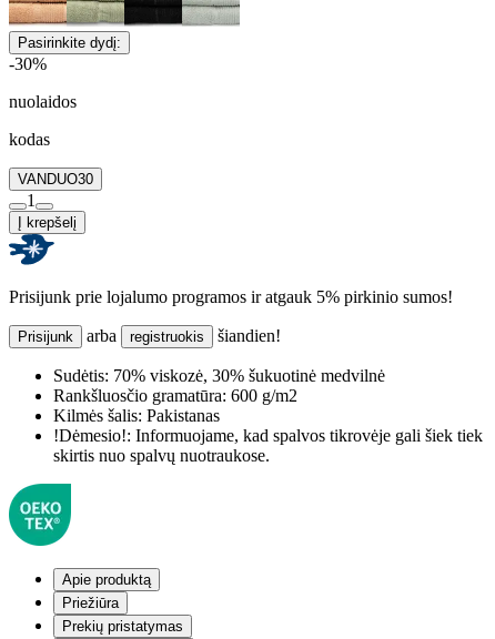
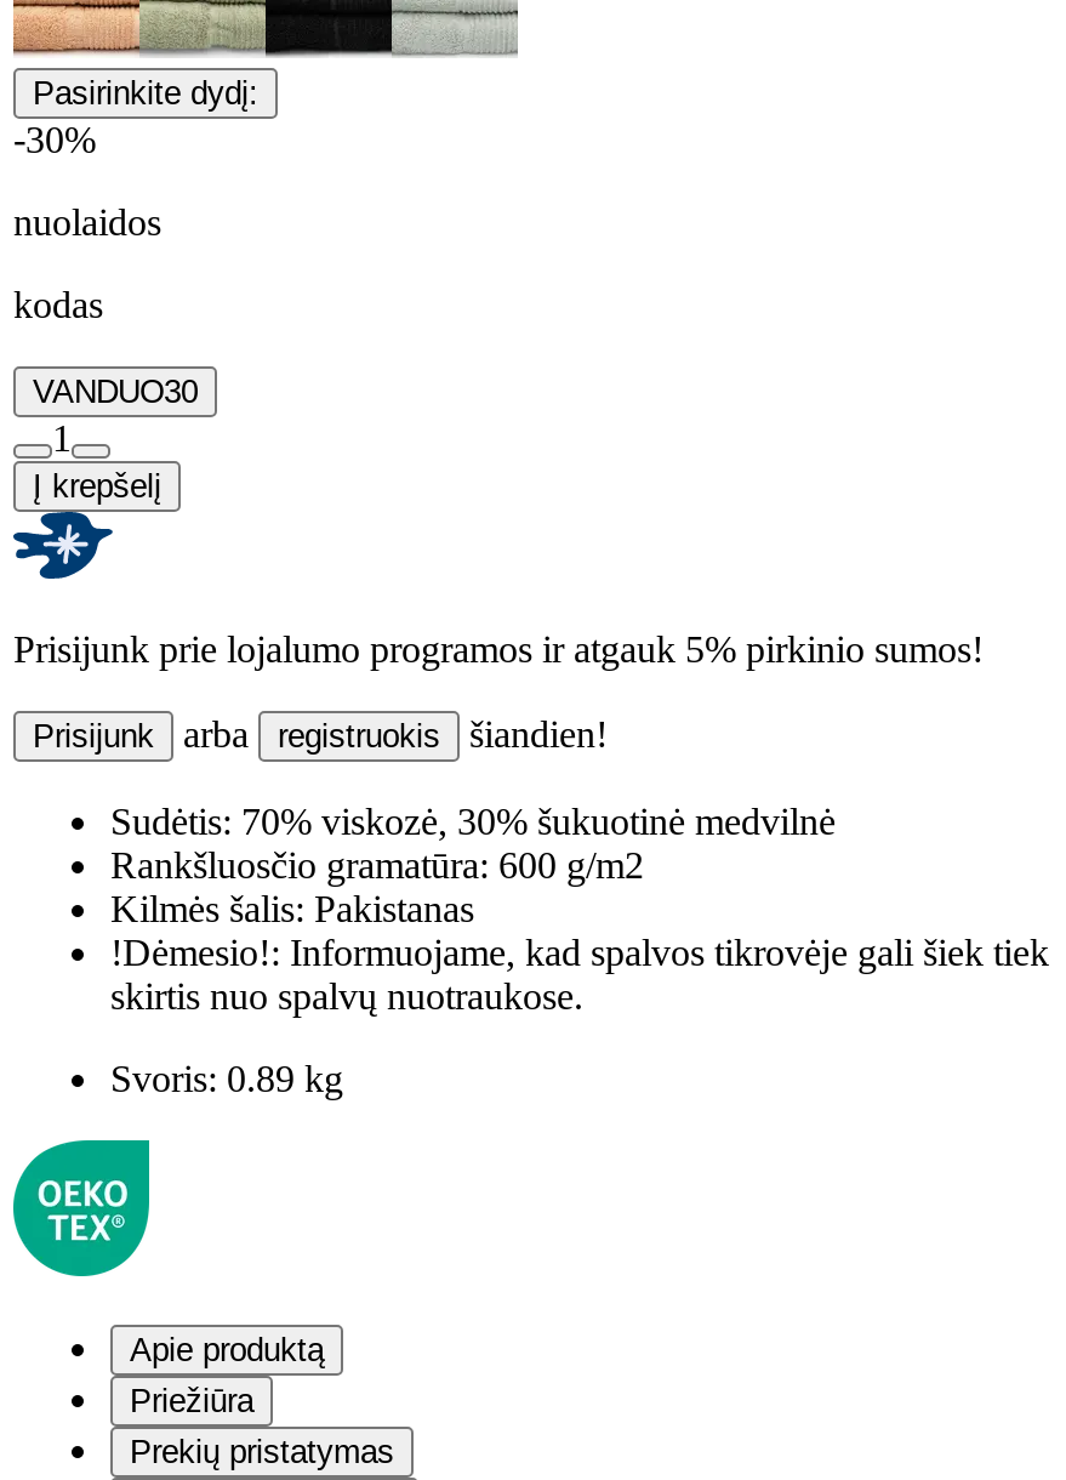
+ Svoris: 0.89 kg
